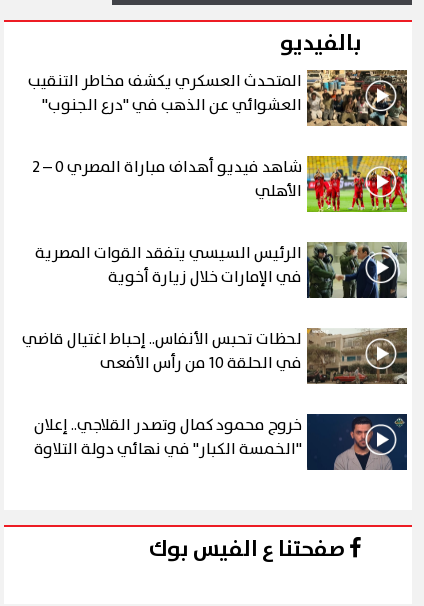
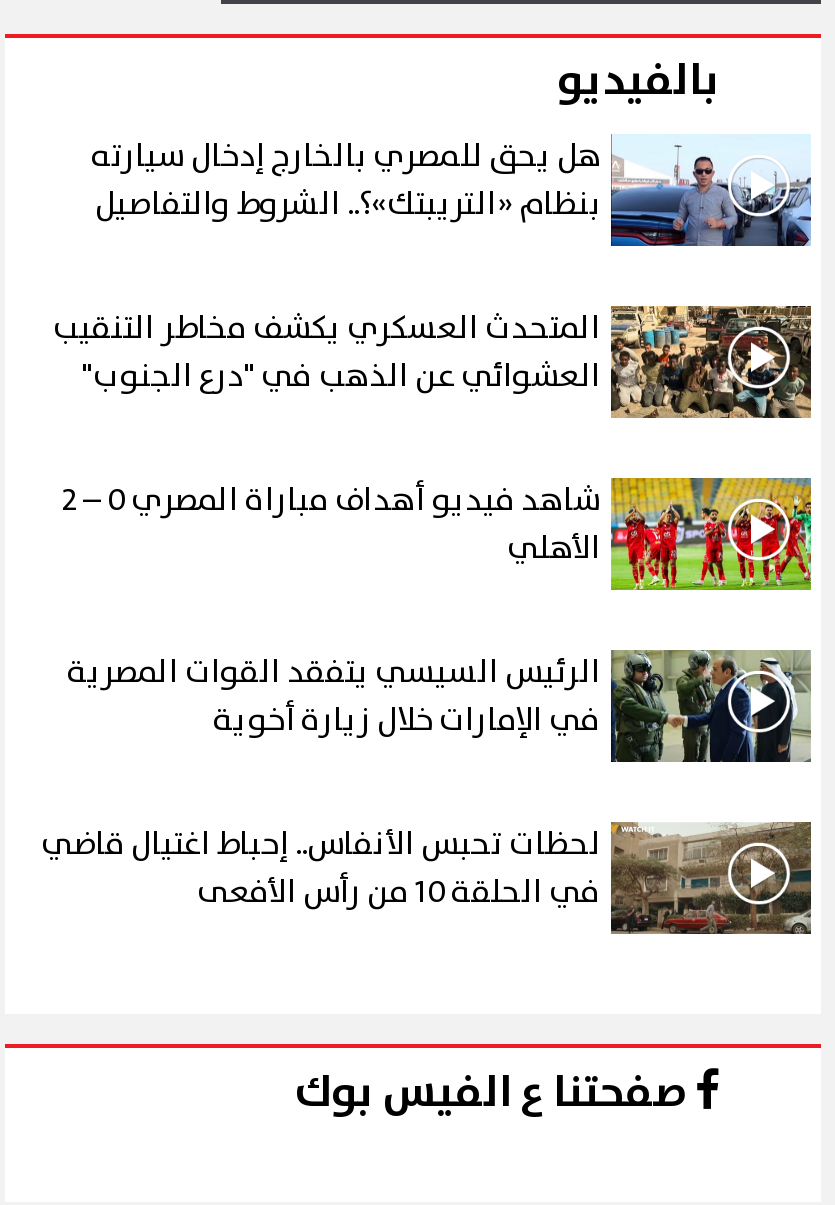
+ [image]
+ هل يحق للمصري بالخارج إدخال سيارته
+ بنظام «التريبتك»؟.. الشروط والتفاصيل

moved down: [image] | المتحدث العسكري يكشف مخاطر التنقيب | العشوائي عن الذهب في "درع الجنوب" | الأهلي | الرئيس السيسي يتفقد القوات المصرية | في الإمارات خلال زيارة أخوية | لحظات تحبس الأنفاس.. إحباط اغتيال قاضي

moved down: [image]

- [image]
- خروج محمود كمال وتصدر القلاجي.. إعلان
- "الخمسة الكبار" في نهائي دولة التلاوة
